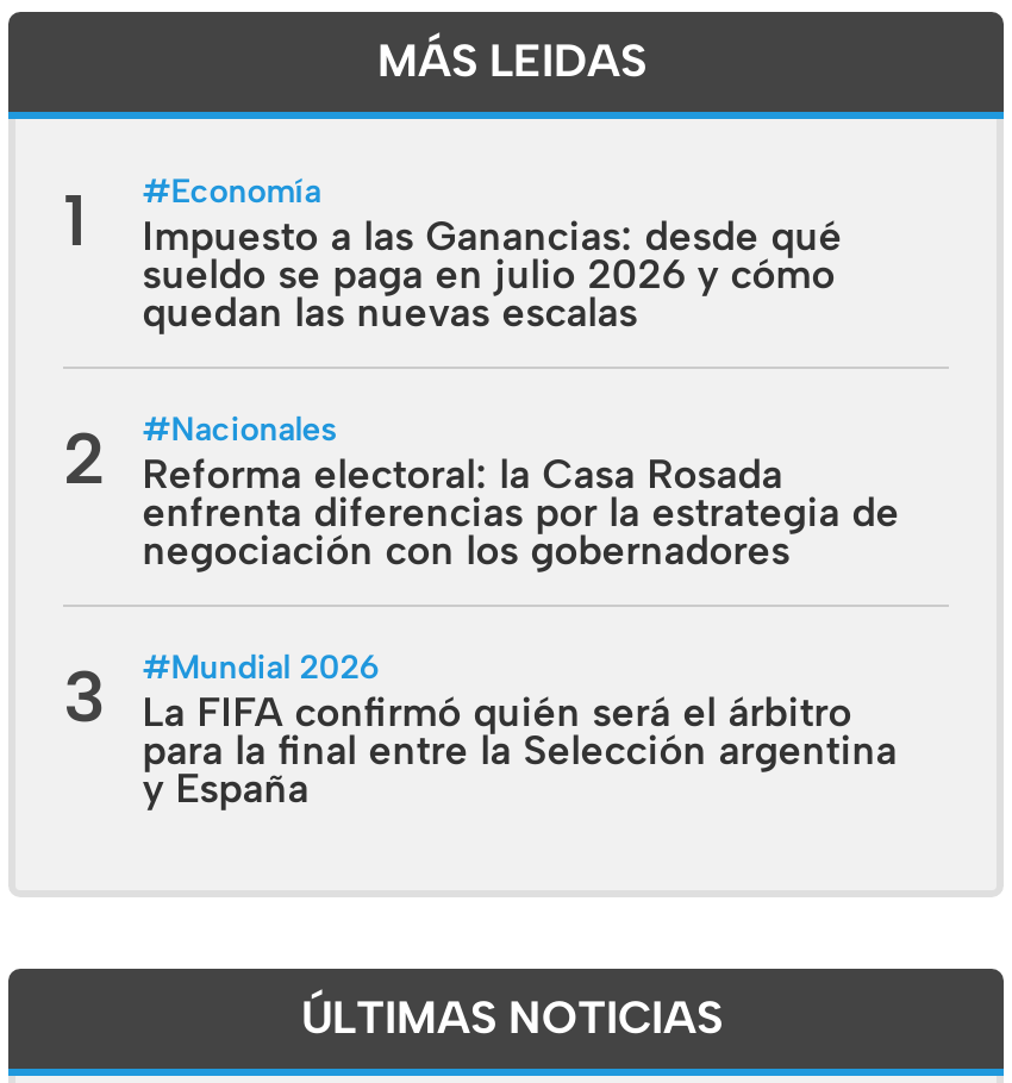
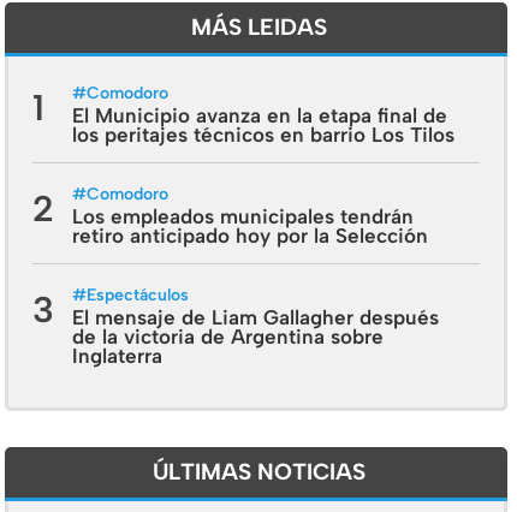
- #Economía
- Impuesto a las Ganancias: desde qué
- sueldo se paga en julio 2026 y cómo
- quedan las nuevas escalas
+ #Comodoro
+ El Municipio avanza en la etapa final de
+ los peritajes técnicos en barrio Los Tilos

- #Nacionales
- Reforma electoral: la Casa Rosada
- enfrenta diferencias por la estrategia de
- negociación con los gobernadores
+ #Comodoro
+ Los empleados municipales tendrán
+ retiro anticipado hoy por la Selección

- #Mundial 2026
- La FIFA confirmó quién será el árbitro
- para la final entre la Selección argentina
- y España
+ #Espectáculos
+ El mensaje de Liam Gallagher después
+ de la victoria de Argentina sobre
+ Inglaterra
